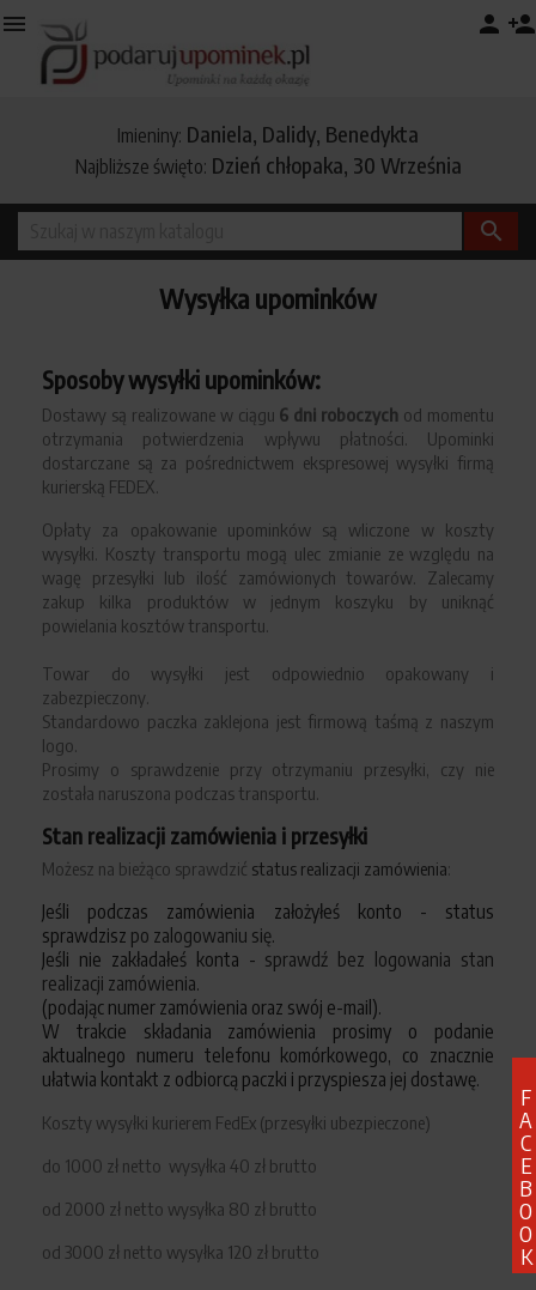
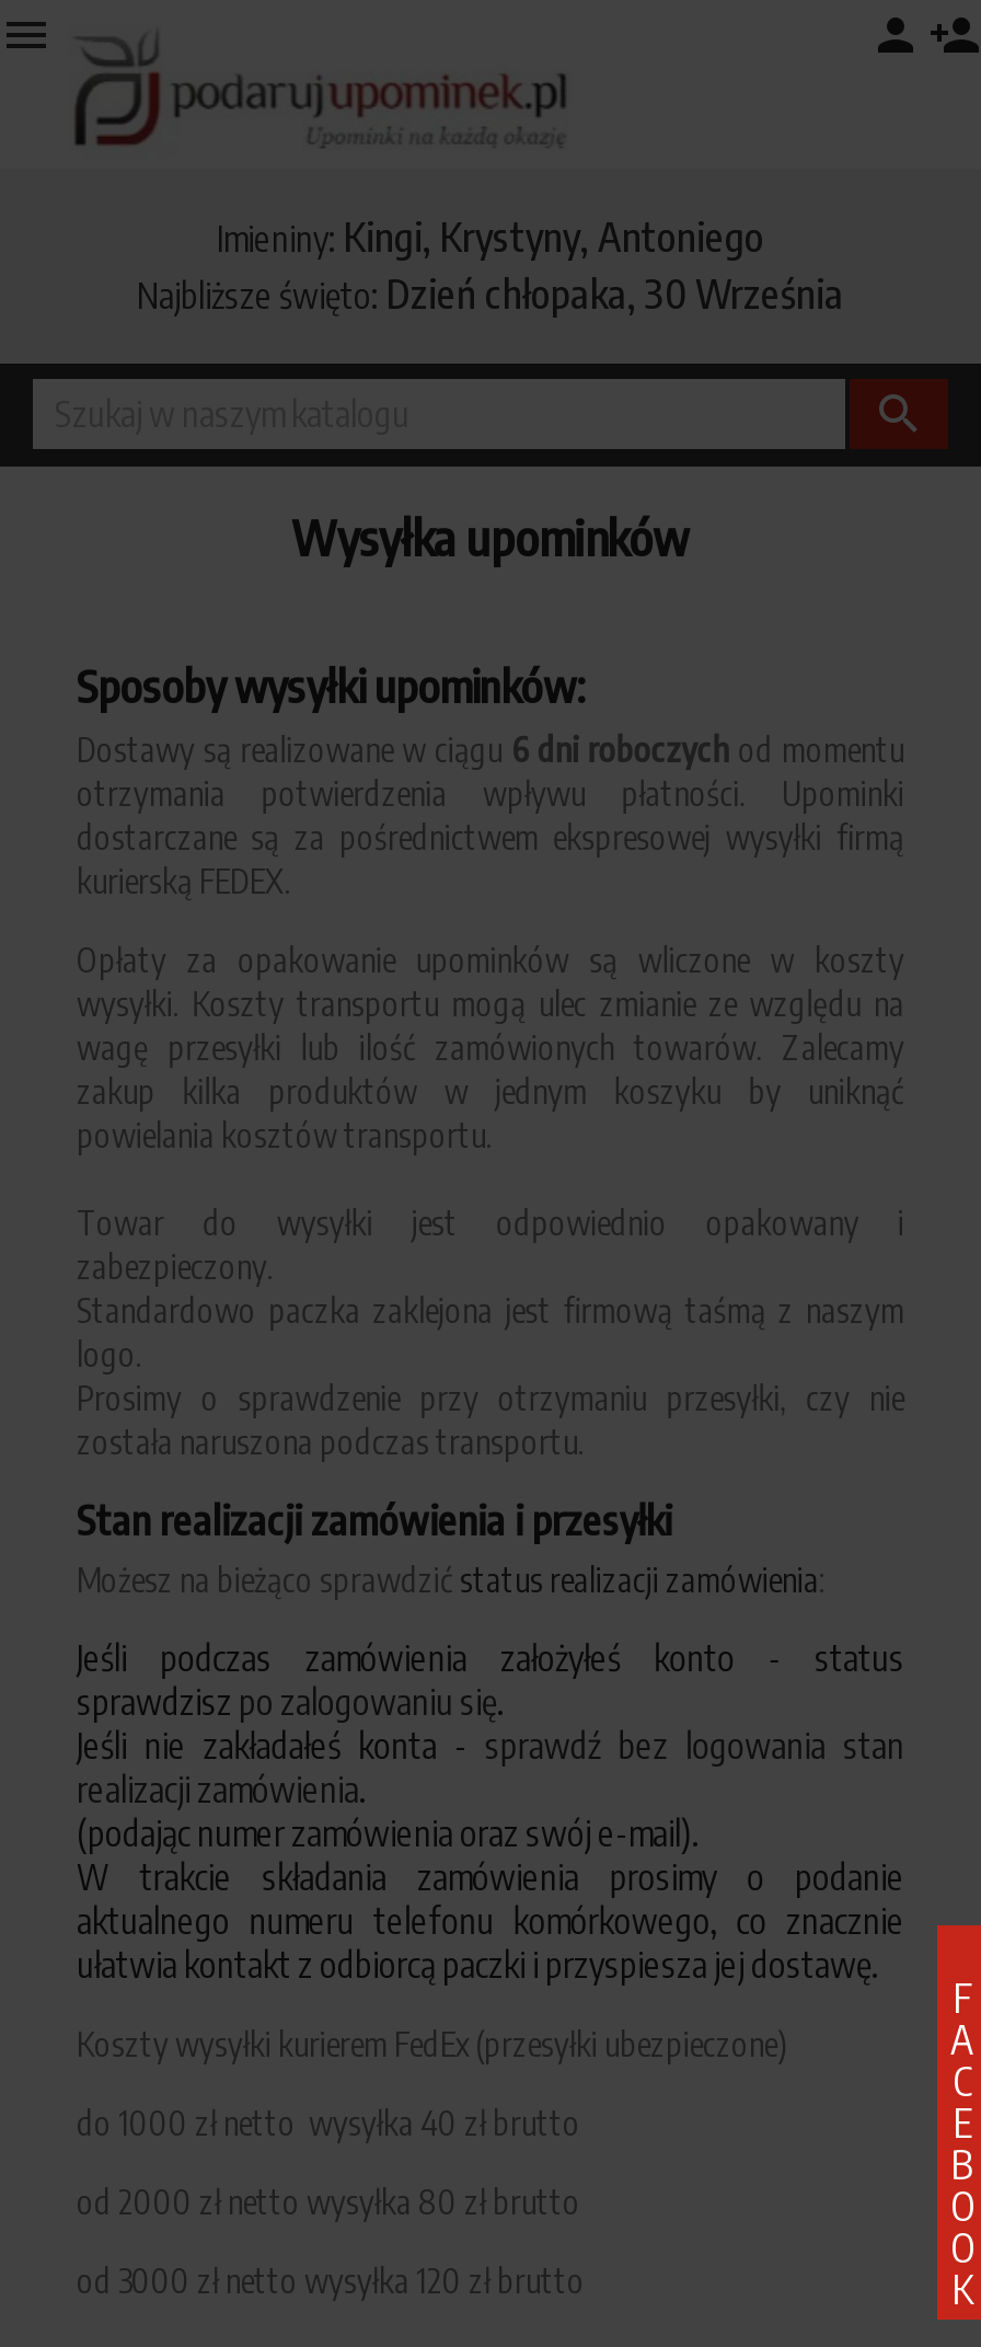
- Imieniny: Daniela, Dalidy, Benedykta
+ Imieniny: Kingi, Krystyny, Antoniego
